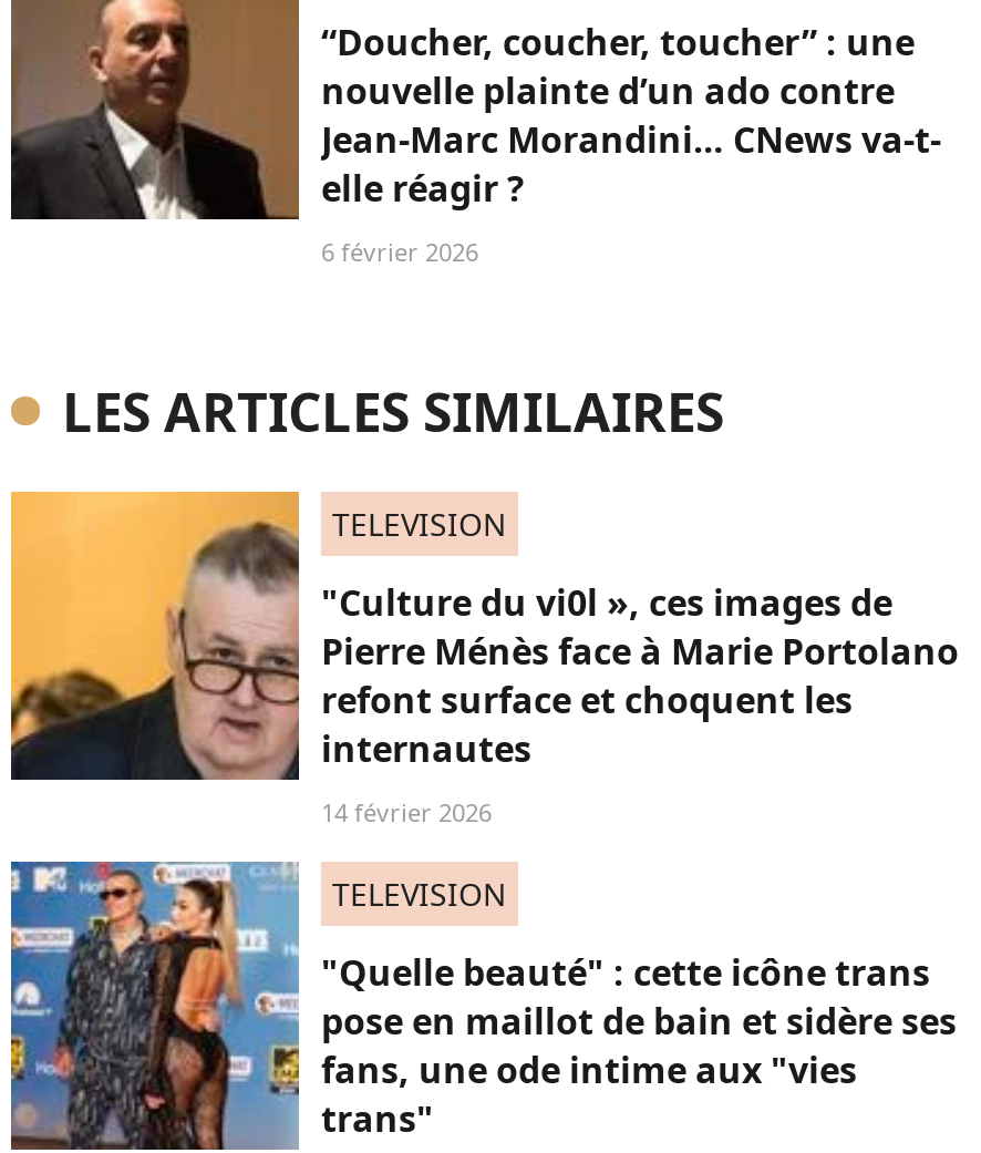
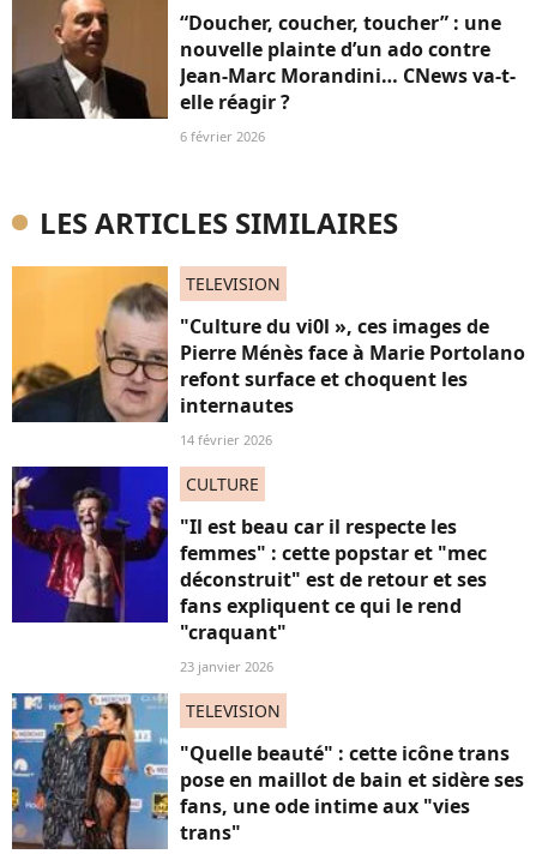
+ [image]
+ CULTURE
+ "Il est beau car il respecte les
+ femmes" : cette popstar et "mec
+ déconstruit" est de retour et ses
+ fans expliquent ce qui le rend
+ "craquant"
+ 23 janvier 2026
